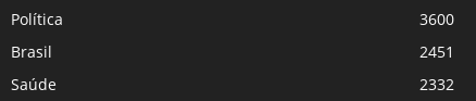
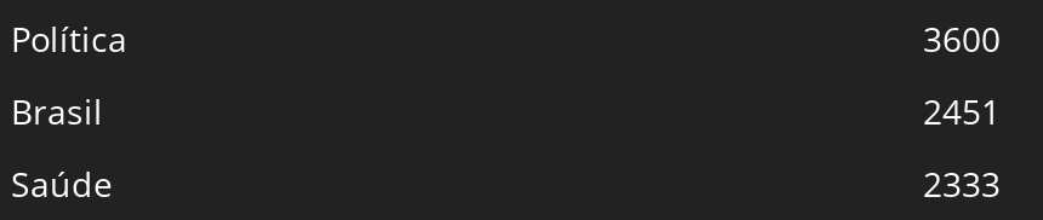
- 2332
+ 2333
